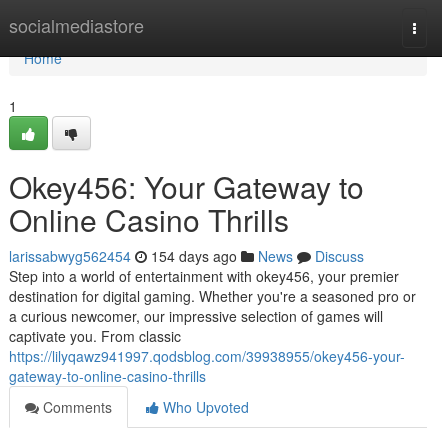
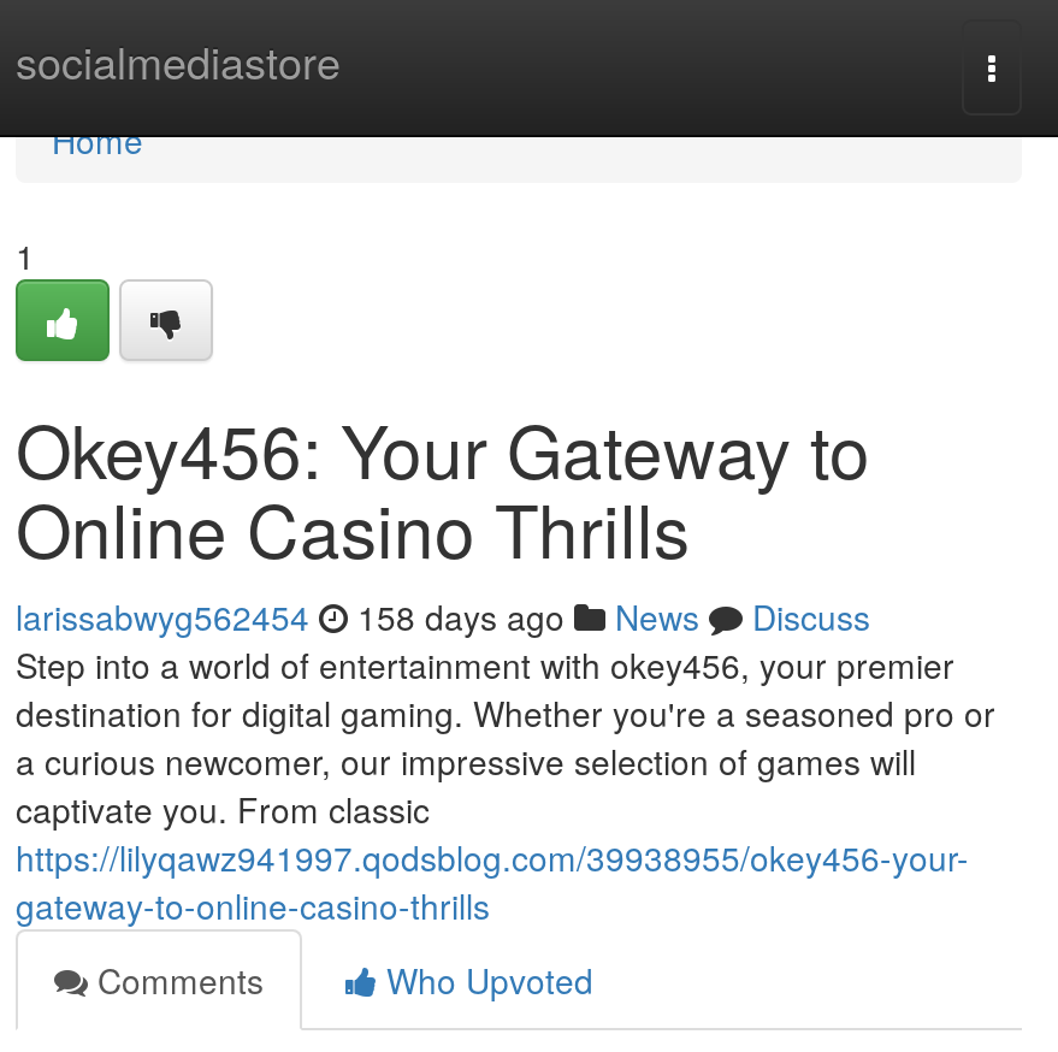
- larissabwyg562454 154 days ago News Discuss
+ larissabwyg562454 158 days ago News Discuss
